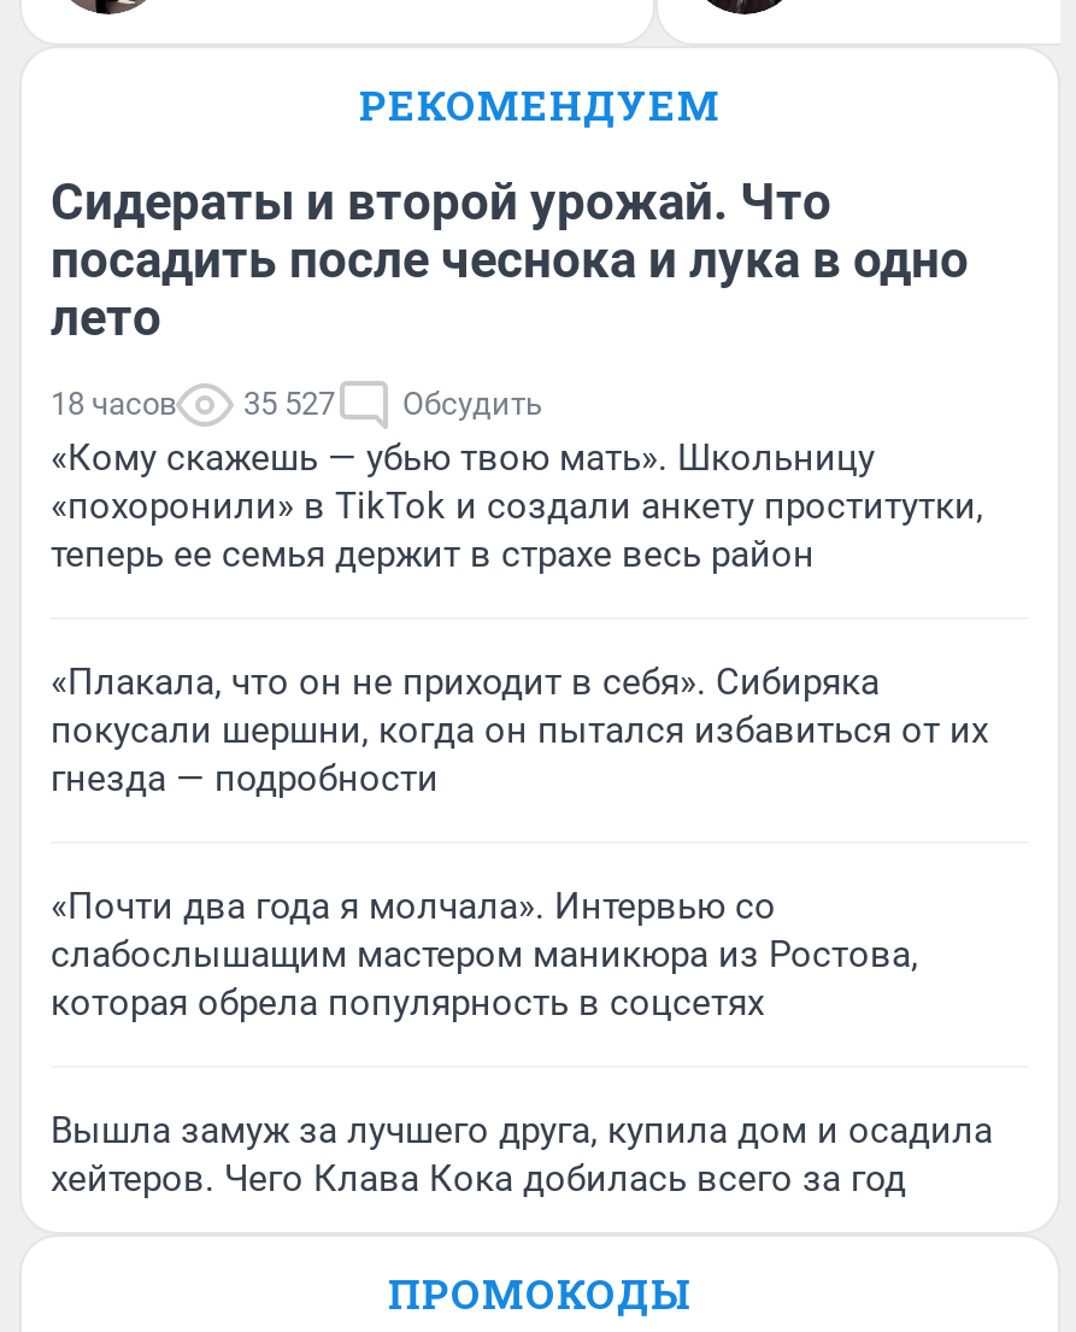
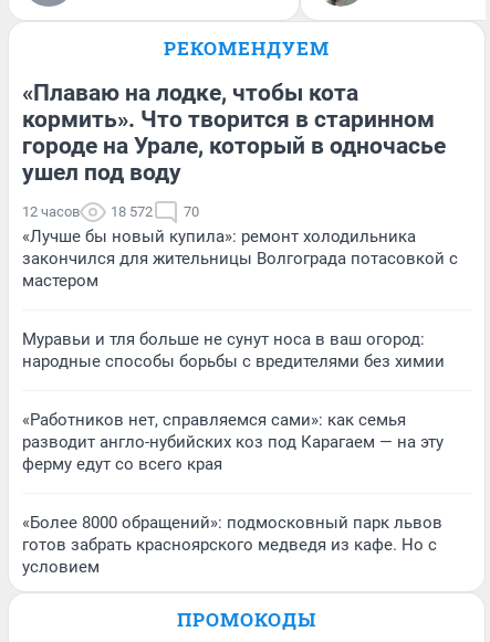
- Сидераты и второй урожай. Что
- посадить после чеснока и лука в одно
- лето
+ «Плаваю на лодке, чтобы кота
+ кормить». Что творится в старинном
+ городе на Урале, который в одночасье
+ ушел под воду

- 18 часов
- 35 527
- Обсудить
- «Кому скажешь — убью твою мать». Школьницу
- «похоронили» в TikTok и создали анкету проститутки,
- теперь ее семья держит в страхе весь район
+ 12 часов
+ 18 572
+ 70
+ «Лучше бы новый купила»: ремонт холодильника
+ закончился для жительницы Волгограда потасовкой с
+ мастером

- «Плакала, что он не приходит в себя». Сибиряка
- покусали шершни, когда он пытался избавиться от их
- гнезда — подробности
+ Муравьи и тля больше не сунут носа в ваш огород:
+ народные способы борьбы с вредителями без химии

- «Почти два года я молчала». Интервью со
- слабослышащим мастером маникюра из Ростова,
- которая обрела популярность в соцсетях
+ «Работников нет, справляемся сами»: как семья
+ разводит англо-нубийских коз под Карагаем — на эту
+ ферму едут со всего края

- Вышла замуж за лучшего друга, купила дом и осадила
- хейтеров. Чего Клава Кока добилась всего за год
+ «Более 8000 обращений»: подмосковный парк львов
+ готов забрать красноярского медведя из кафе. Но с
+ условием
